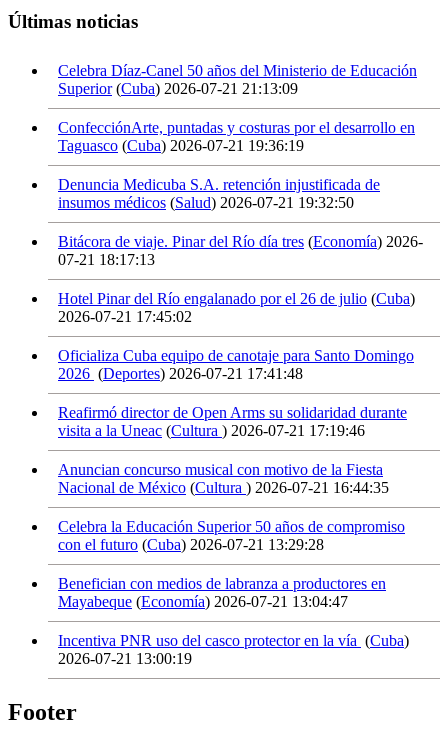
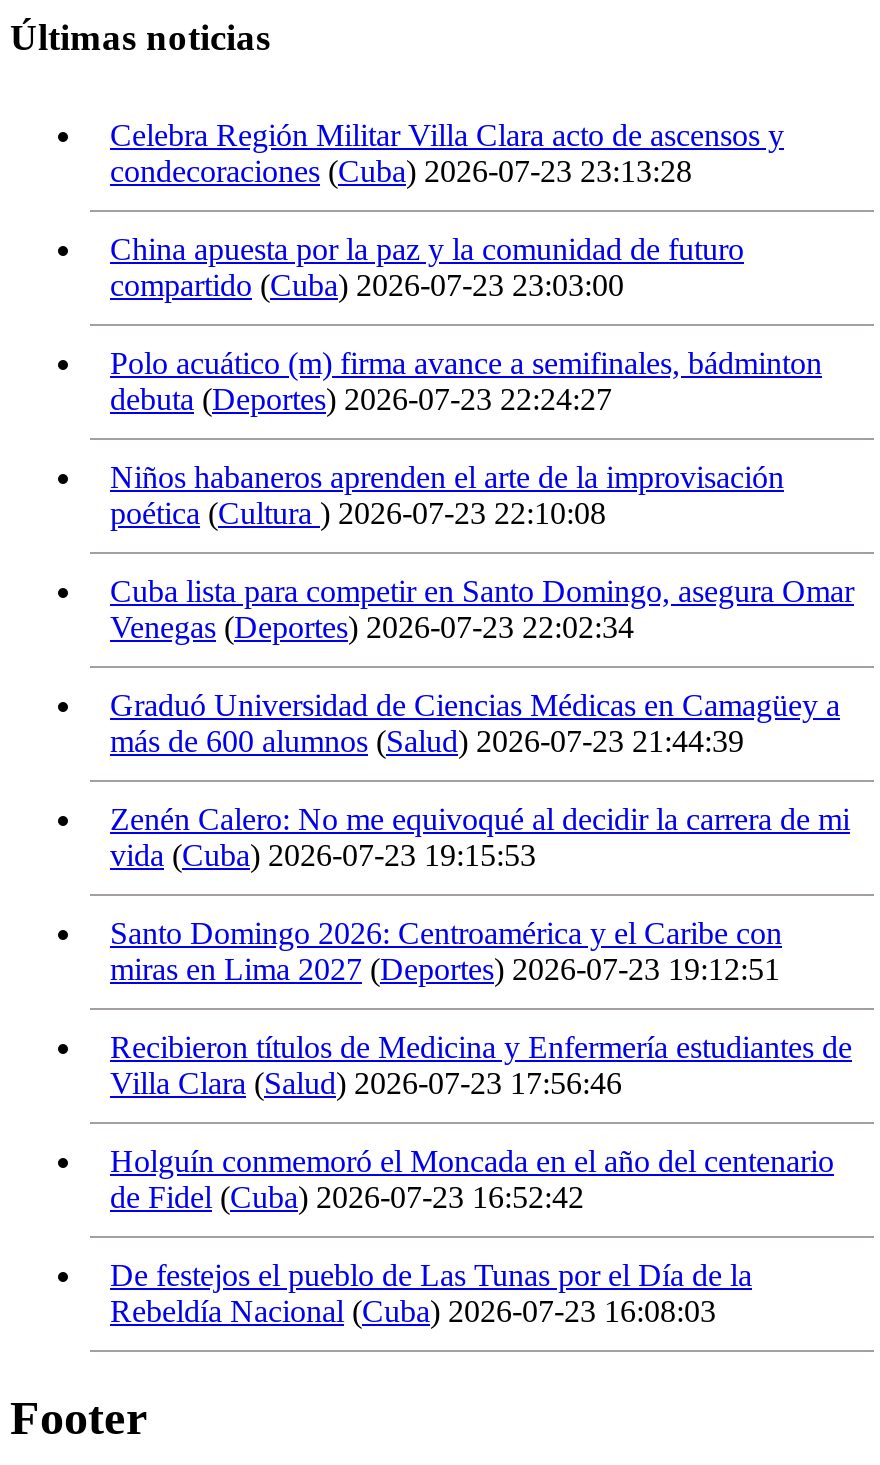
- Celebra Díaz-Canel 50 años del Ministerio de Educación
- Superior (Cuba) 2026-07-21 21:13:09
+ Celebra Región Militar Villa Clara acto de ascensos y
+ condecoraciones (Cuba) 2026-07-23 23:13:28

- ConfecciónArte, puntadas y costuras por el desarrollo en
- Taguasco (Cuba) 2026-07-21 19:36:19
+ China apuesta por la paz y la comunidad de futuro
+ compartido (Cuba) 2026-07-23 23:03:00

- Denuncia Medicuba S.A. retención injustificada de
- insumos médicos (Salud) 2026-07-21 19:32:50
+ Polo acuático (m) firma avance a semifinales, bádminton
+ debuta (Deportes) 2026-07-23 22:24:27

- Bitácora de viaje. Pinar del Río día tres (Economía) 2026-
- 07-21 18:17:13
+ Niños habaneros aprenden el arte de la improvisación
+ poética (Cultura) 2026-07-23 22:10:08

- Hotel Pinar del Río engalanado por el 26 de julio (Cuba)
- 2026-07-21 17:45:02
+ Cuba lista para competir en Santo Domingo, asegura Omar
+ Venegas (Deportes)2026-07-23 22:02:34

- Oficializa Cuba equipo de canotaje para Santo Domingo
- 2026 (Deportes) 2026-07-21 17:41:48
+ Graduó Universidad de Ciencias Médicas en Camagüey a
+ más de 600 alumnos (Salud) 2026-07-23 21:44:39

- Reafirmó director de Open Arms su solidaridad durante
- visita a la Uneac (Cultura) 2026-07-21 17:19:46
+ Zenén Calero: No me equivoqué al decidir la carrera de mi
+ vida (Cuba) 2026-07-23 19:15:53

- Anuncian concurso musical con motivo de la Fiesta
- Nacional de México (Cultura) 2026-07-21 16:44:35
+ Santo Domingo 2026: Centroamérica y el Caribe con
+ miras en Lima 2027 (Deportes) 2026-07-23 19:12:51

- Celebra la Educación Superior 50 años de compromiso
- con el futuro (Cuba) 2026-07-21 13:29:28
+ Recibieron títulos de Medicina y Enfermería estudiantes de
+ Villa Clara (Salud) 2026-07-23 17:56:46

- Benefician con medios de labranza a productores en
- Mayabeque (Economía) 2026-07-21 13:04:47
+ Holguín conmemoró el Moncada en el año del centenario
+ de Fidel (Cuba) 2026-07-23 16:52:42

- Incentiva PNR uso del casco protector en la vía (Cuba)
- 2026-07-21 13:00:19
+ De festejos el pueblo de Las Tunas por el Día de la
+ Rebeldía Nacional (Cuba) 2026-07-23 16:08:03
